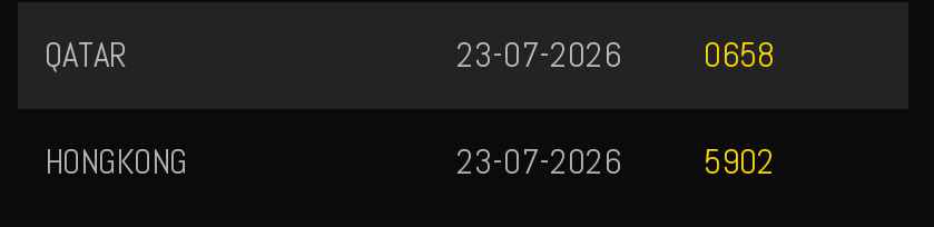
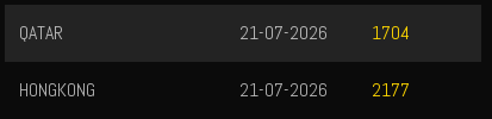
- 23-07-2026
+ 21-07-2026

- 0658
+ 1704

- 23-07-2026
+ 21-07-2026

- 5902
+ 2177
